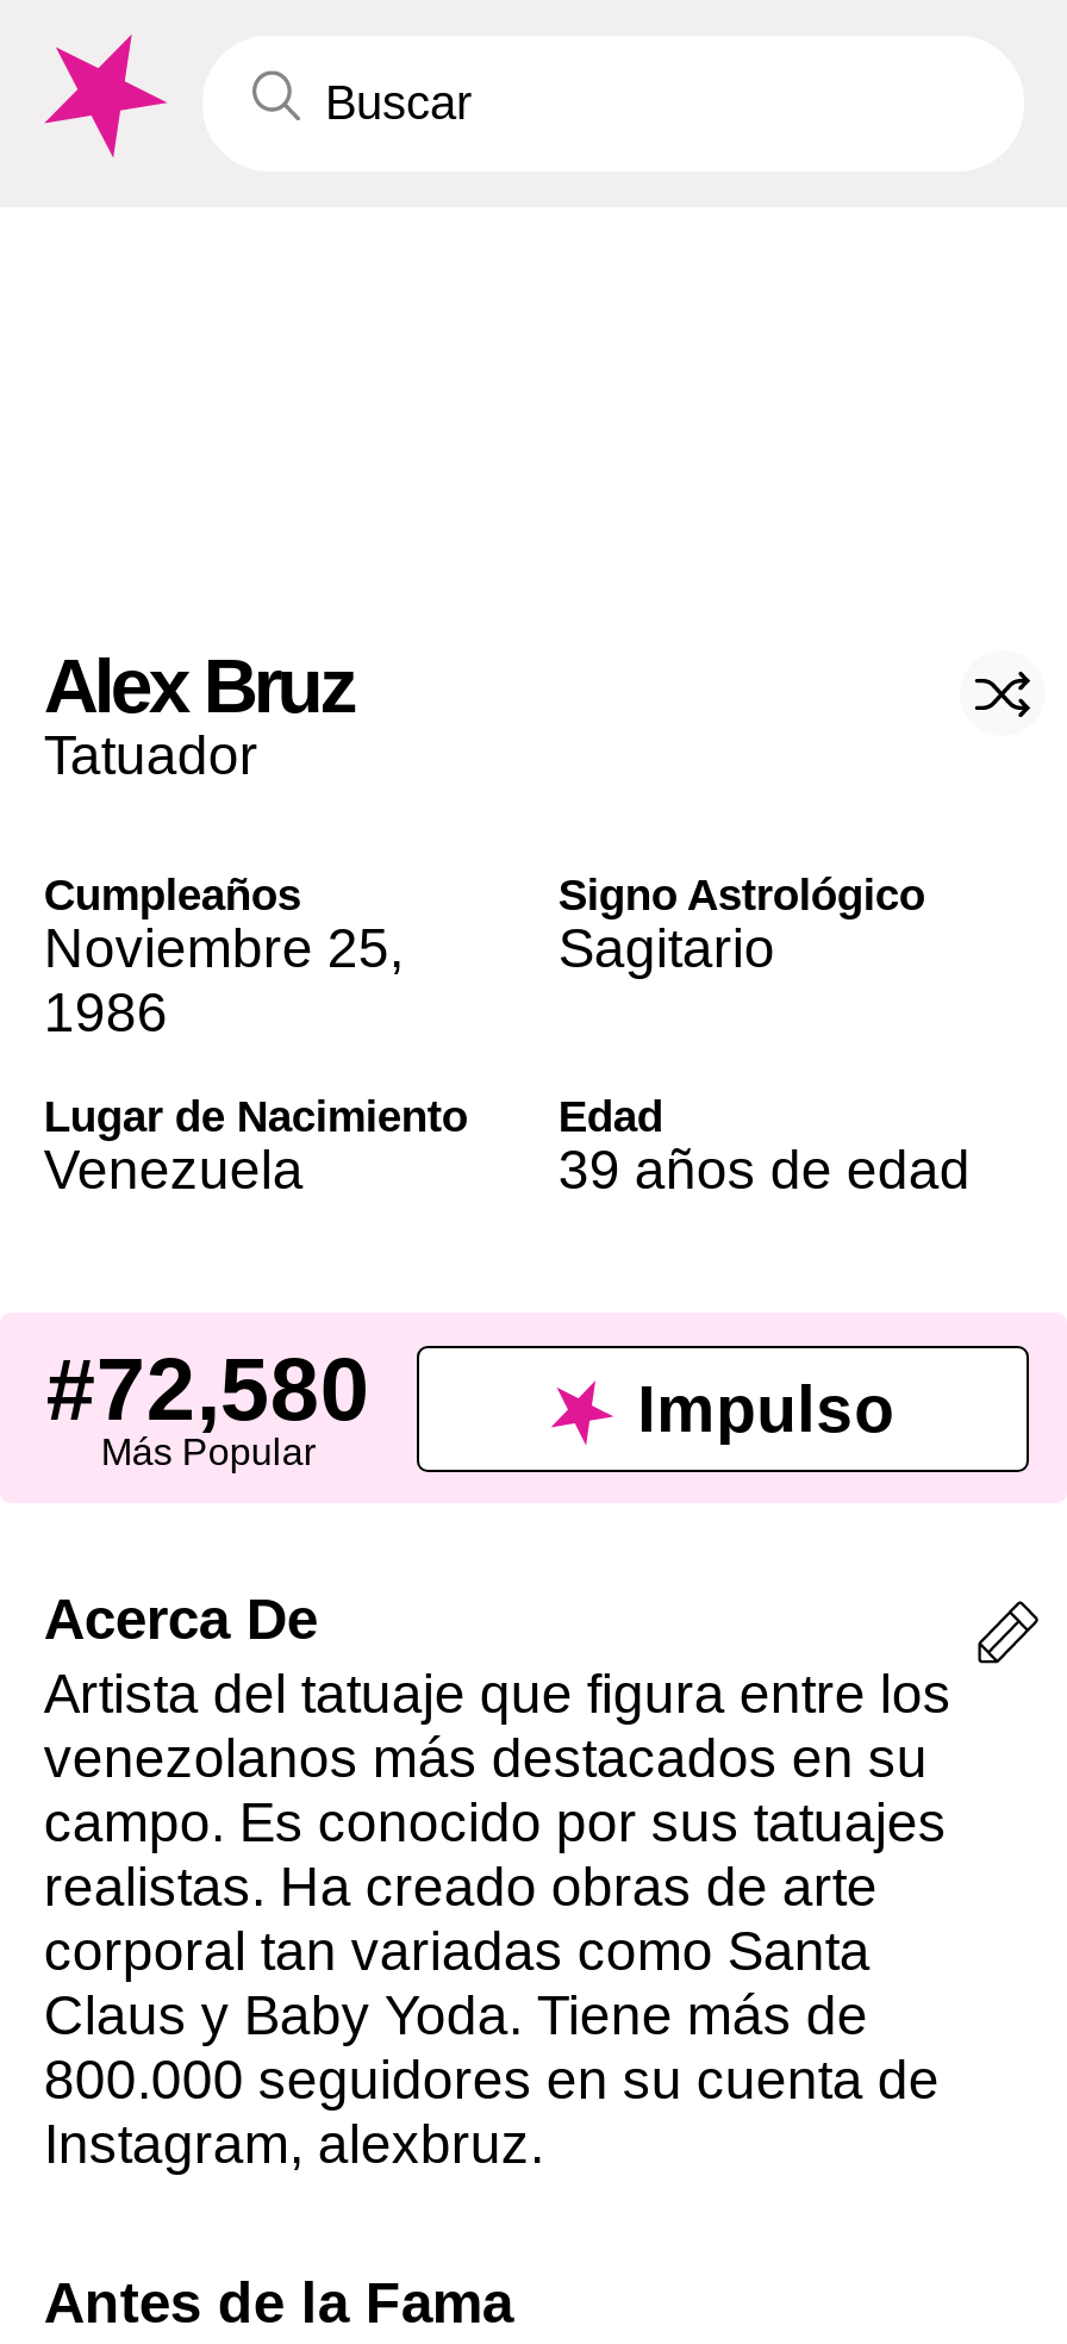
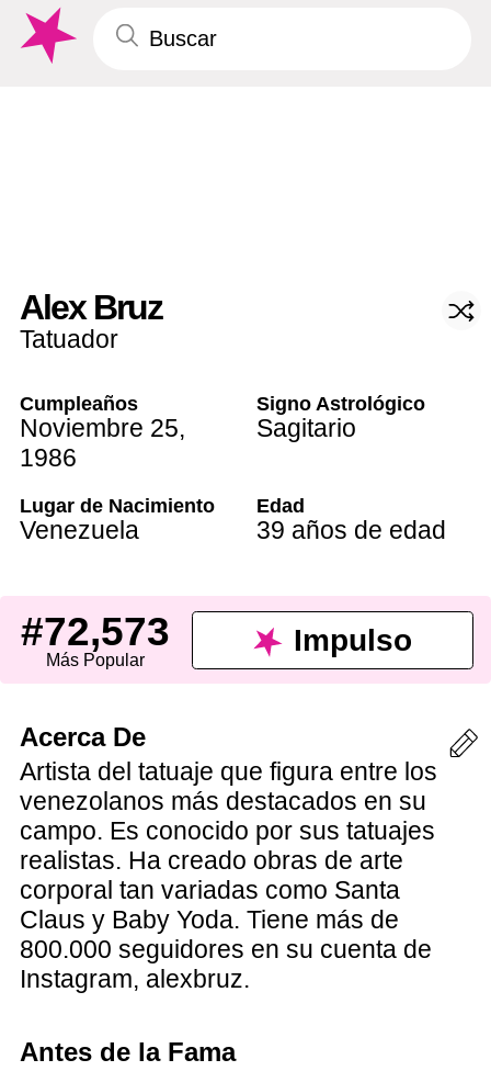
- #72,580
+ #72,573
